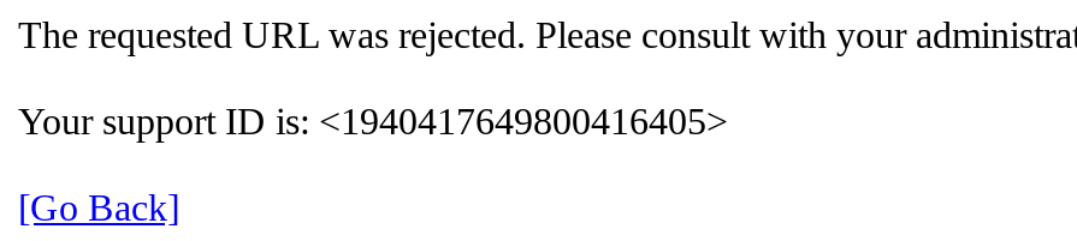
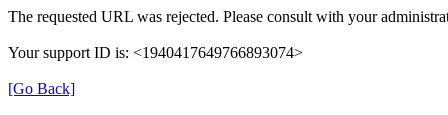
- Your support ID is: <1940417649800416405>
+ Your support ID is: <1940417649766893074>
